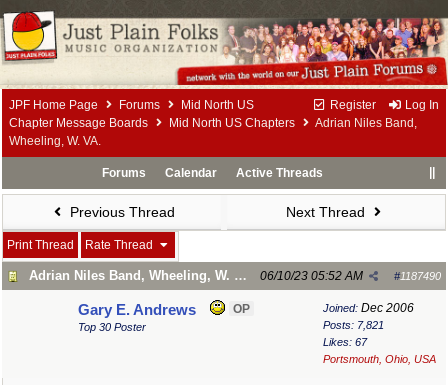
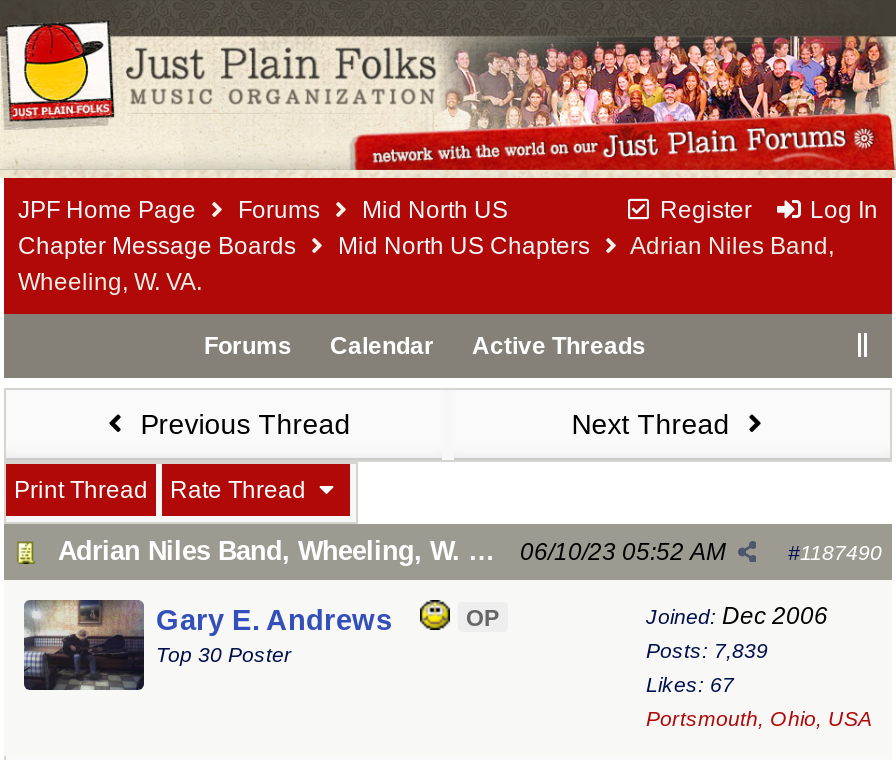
+ [image]

- Posts: 7,821
+ Posts: 7,839
